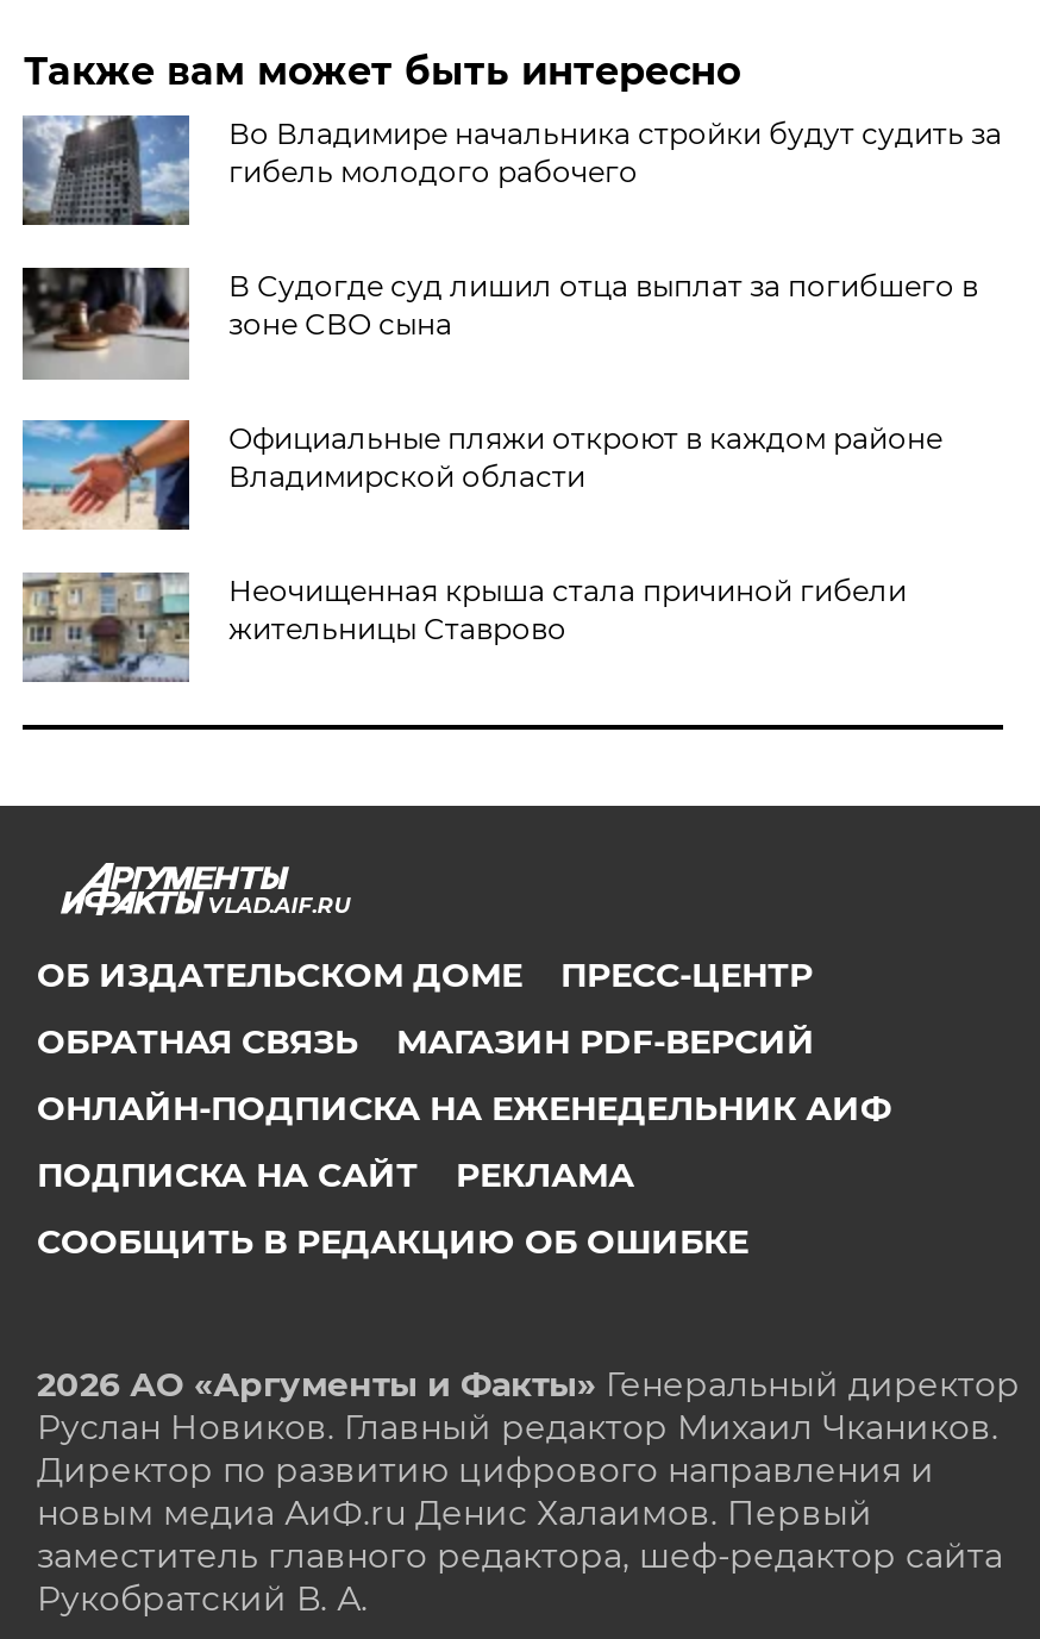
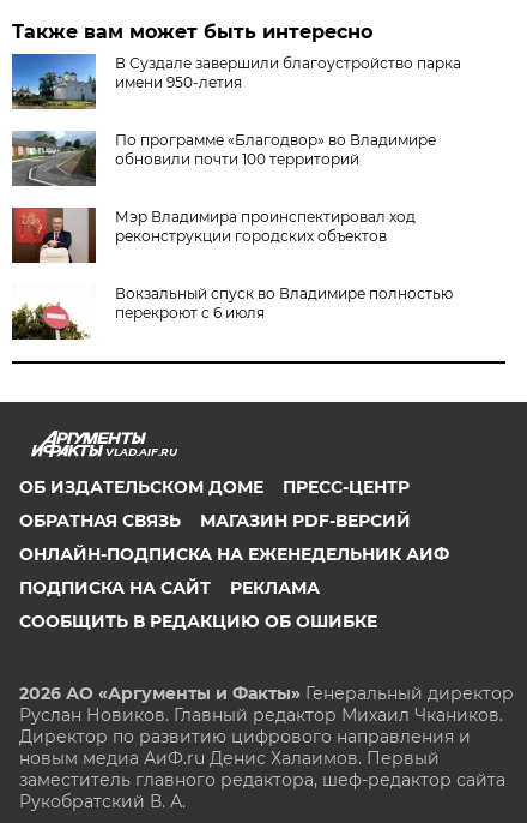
- [image]
- Во Владимире начальника стройки будут судить за
- гибель молодого рабочего
+ [image]
+ В Суздале завершили благоустройство парка
+ имени 950-летия

- [image]
- В Судогде суд лишил отца выплат за погибшего в
- зоне СВО сына
+ [image]
+ По программе «Благодвор» во Владимире
+ обновили почти 100 территорий

- [image]
- Официальные пляжи откроют в каждом районе
- Владимирской области
+ [image]
+ Мэр Владимира проинспектировал ход
+ реконструкции городских объектов

- [image]
- Неочищенная крыша стала причиной гибели
- жительницы Ставрово
+ [image]
+ Вокзальный спуск во Владимире полностью
+ перекроют с 6 июля
